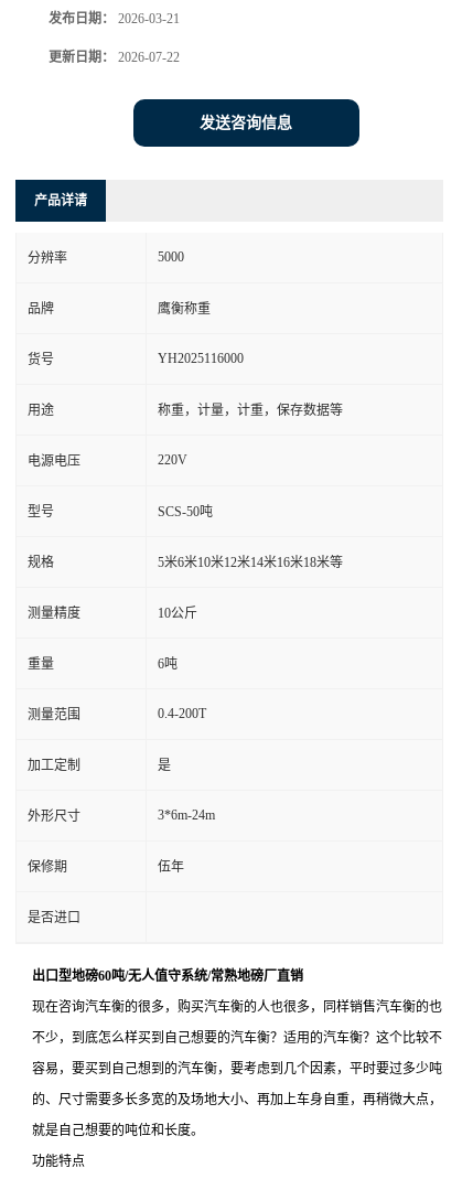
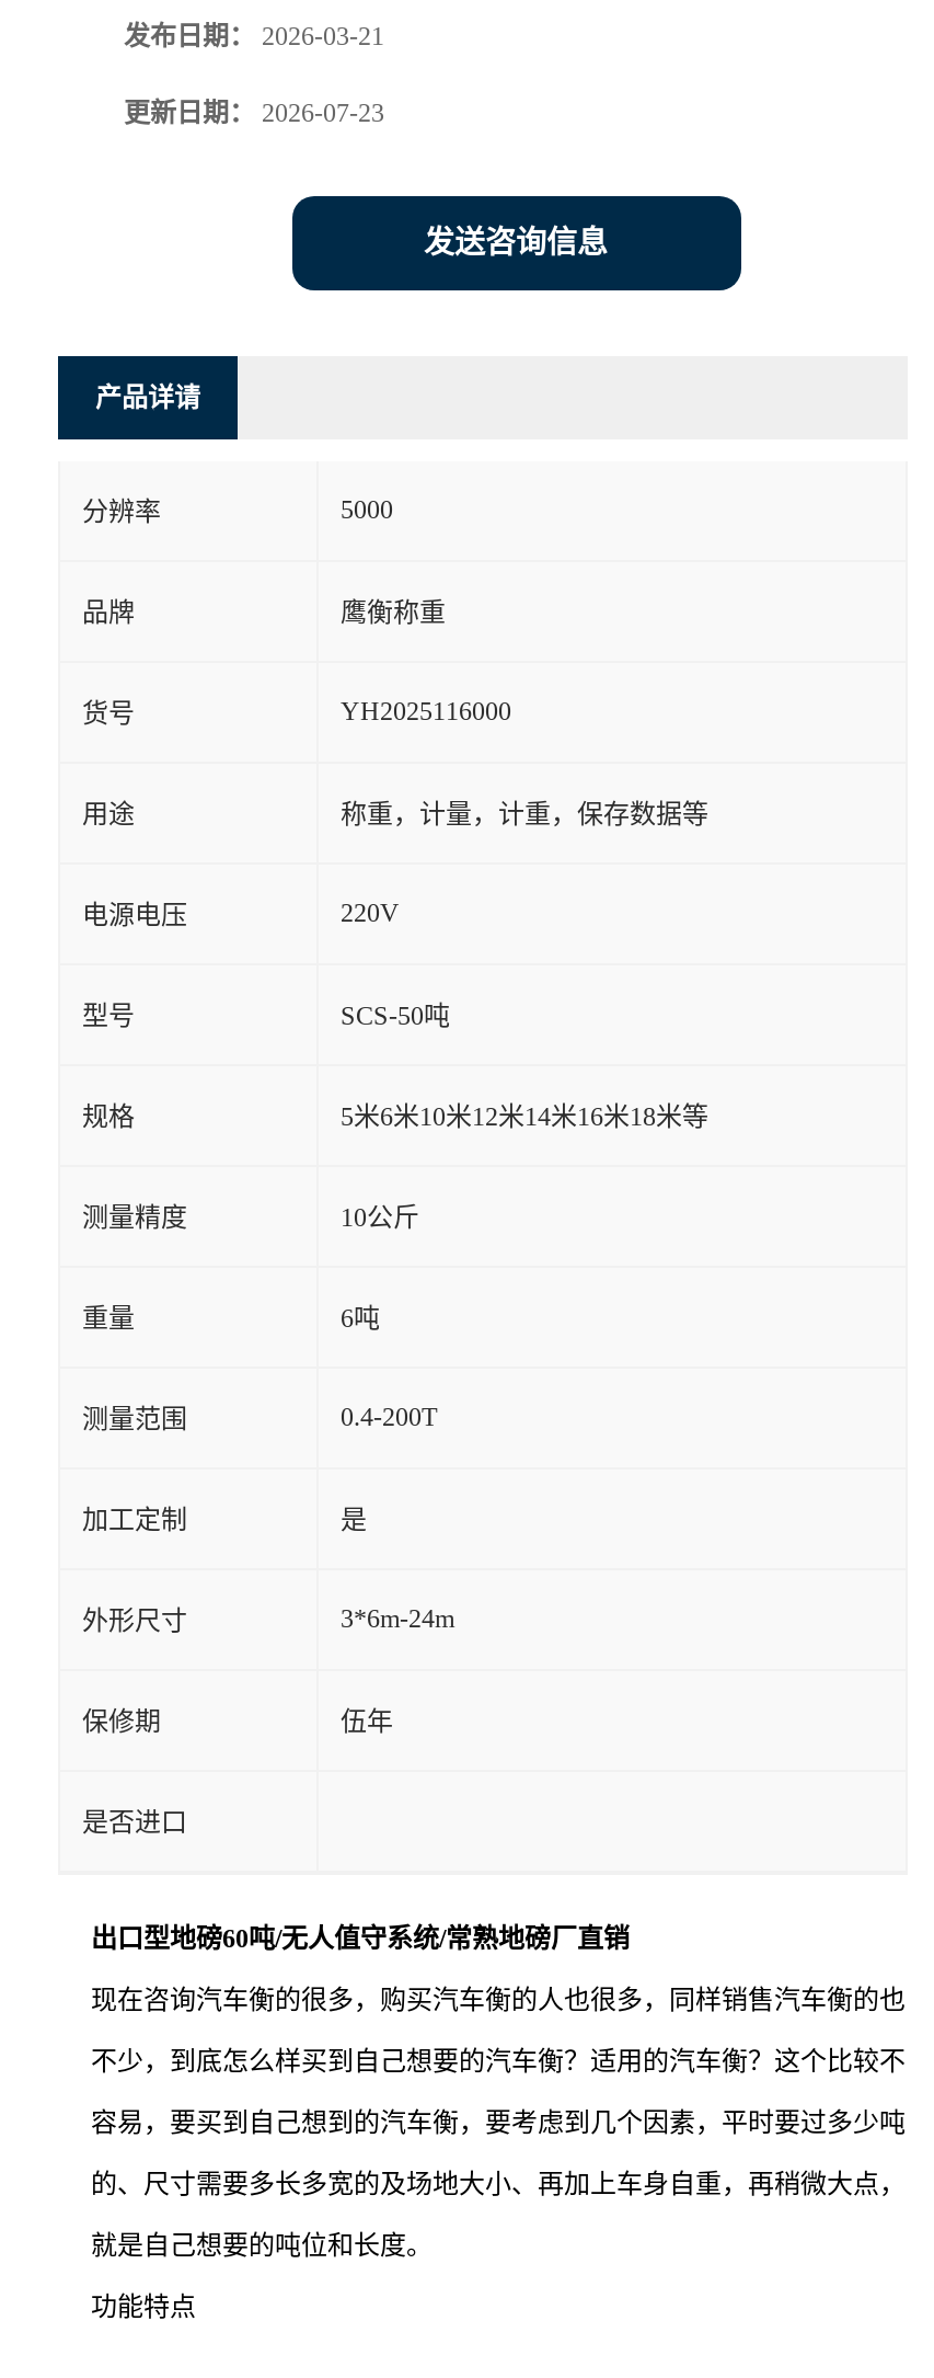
- 更新日期：2026-07-22
+ 更新日期：2026-07-23
